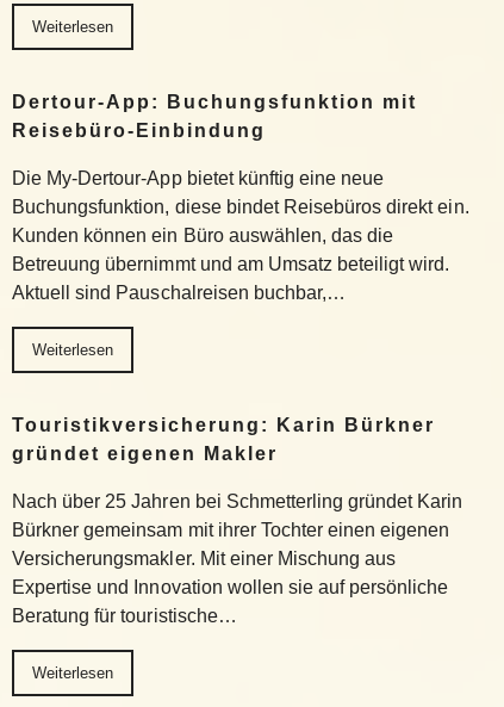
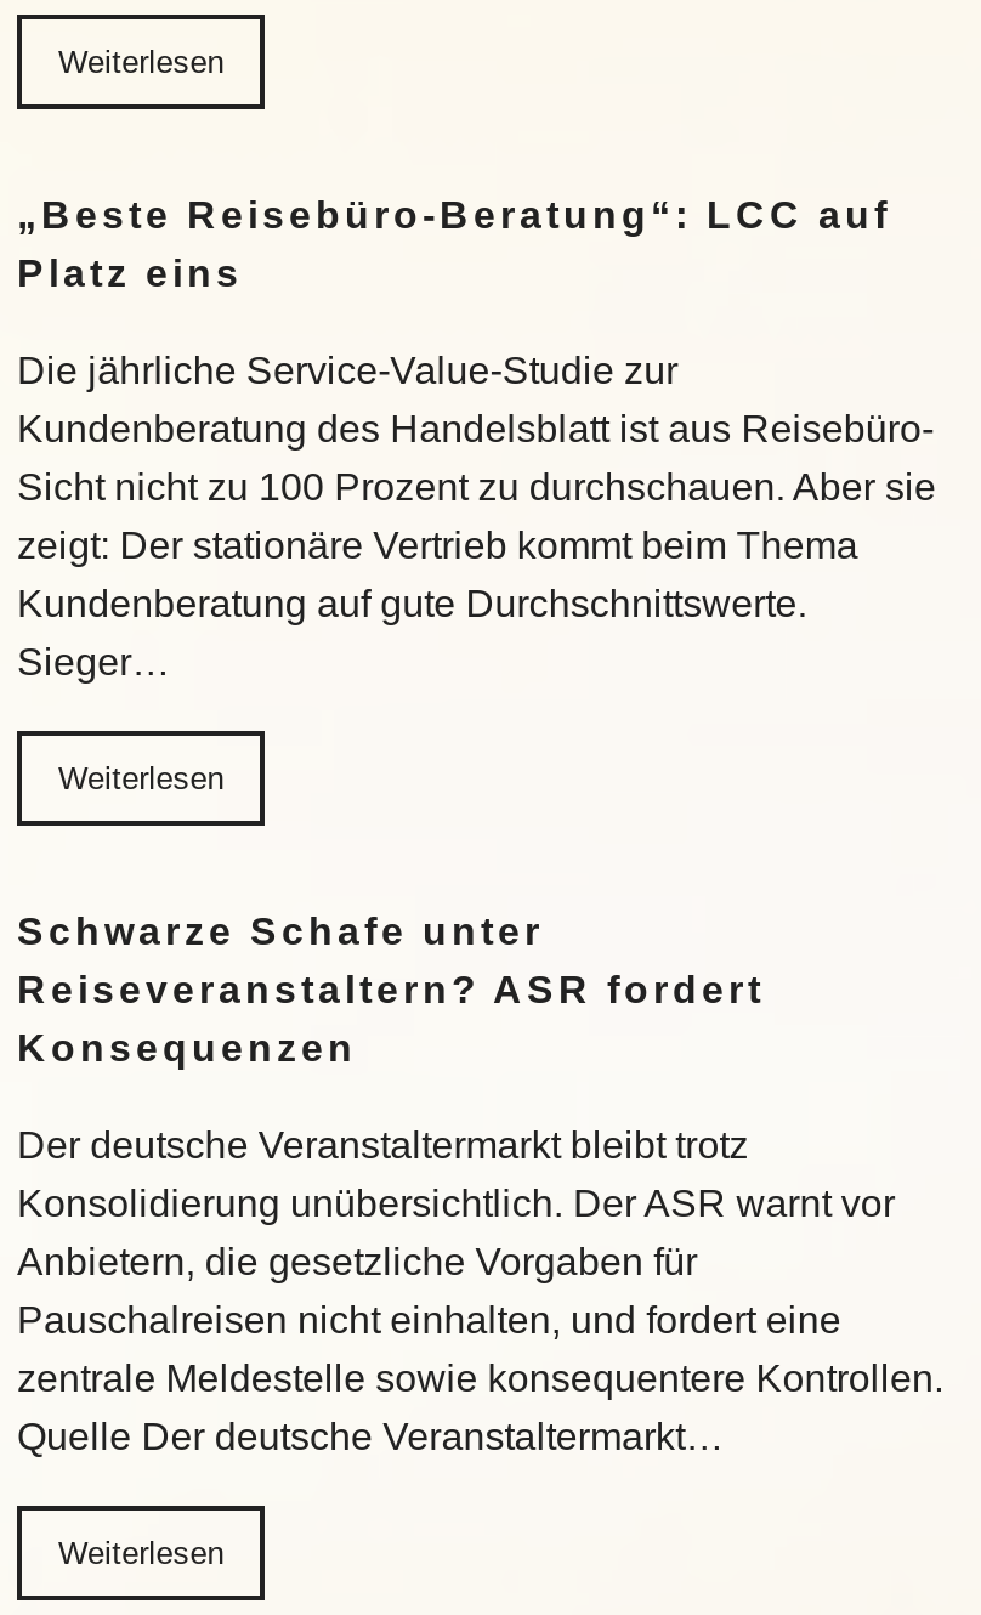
- Dertour-App: Buchungsfunktion mit
- Reisebüro-Einbindung
+ „Beste Reisebüro-Beratung“: LCC auf
+ Platz eins

- Die My-Dertour-App bietet künftig eine neue
- Buchungsfunktion, diese bindet Reisebüros direkt ein.
- Kunden können ein Büro auswählen, das die
- Betreuung übernimmt und am Umsatz beteiligt wird.
- Aktuell sind Pauschalreisen buchbar,…
+ Die jährliche Service-Value-Studie zur
+ Kundenberatung des Handelsblatt ist aus Reisebüro-
+ Sicht nicht zu 100 Prozent zu durchschauen. Aber sie
+ zeigt: Der stationäre Vertrieb kommt beim Thema
+ Kundenberatung auf gute Durchschnittswerte.
+ Sieger…

- Touristikversicherung: Karin Bürkner
- gründet eigenen Makler
+ Schwarze Schafe unter
+ Reiseveranstaltern? ASR fordert
+ Konsequenzen

- Nach über 25 Jahren bei Schmetterling gründet Karin
- Bürkner gemeinsam mit ihrer Tochter einen eigenen
- Versicherungsmakler. Mit einer Mischung aus
- Expertise und Innovation wollen sie auf persönliche
- Beratung für touristische…
+ Der deutsche Veranstaltermarkt bleibt trotz
+ Konsolidierung unübersichtlich. Der ASR warnt vor
+ Anbietern, die gesetzliche Vorgaben für
+ Pauschalreisen nicht einhalten, und fordert eine
+ zentrale Meldestelle sowie konsequentere Kontrollen.
+ Quelle Der deutsche Veranstaltermarkt…
